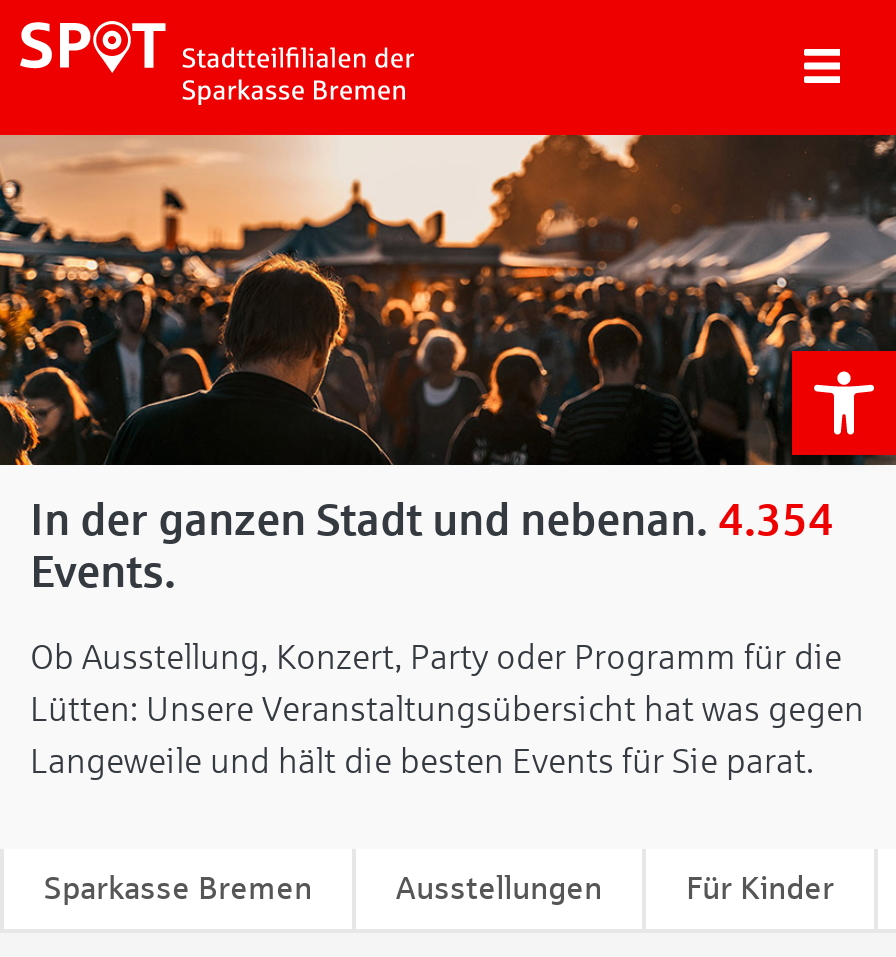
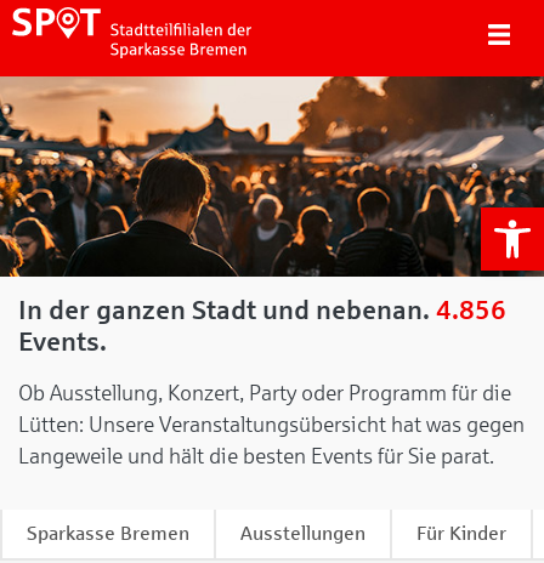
- In der ganzen Stadt und nebenan. 4.354
+ In der ganzen Stadt und nebenan. 4.856
